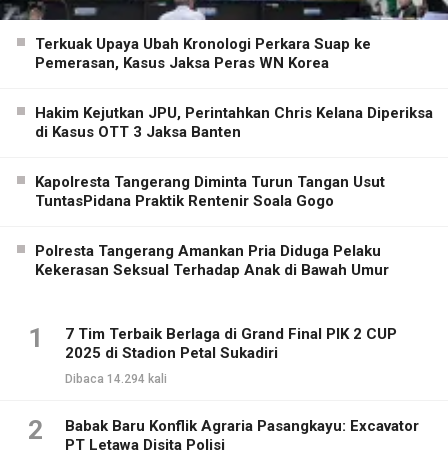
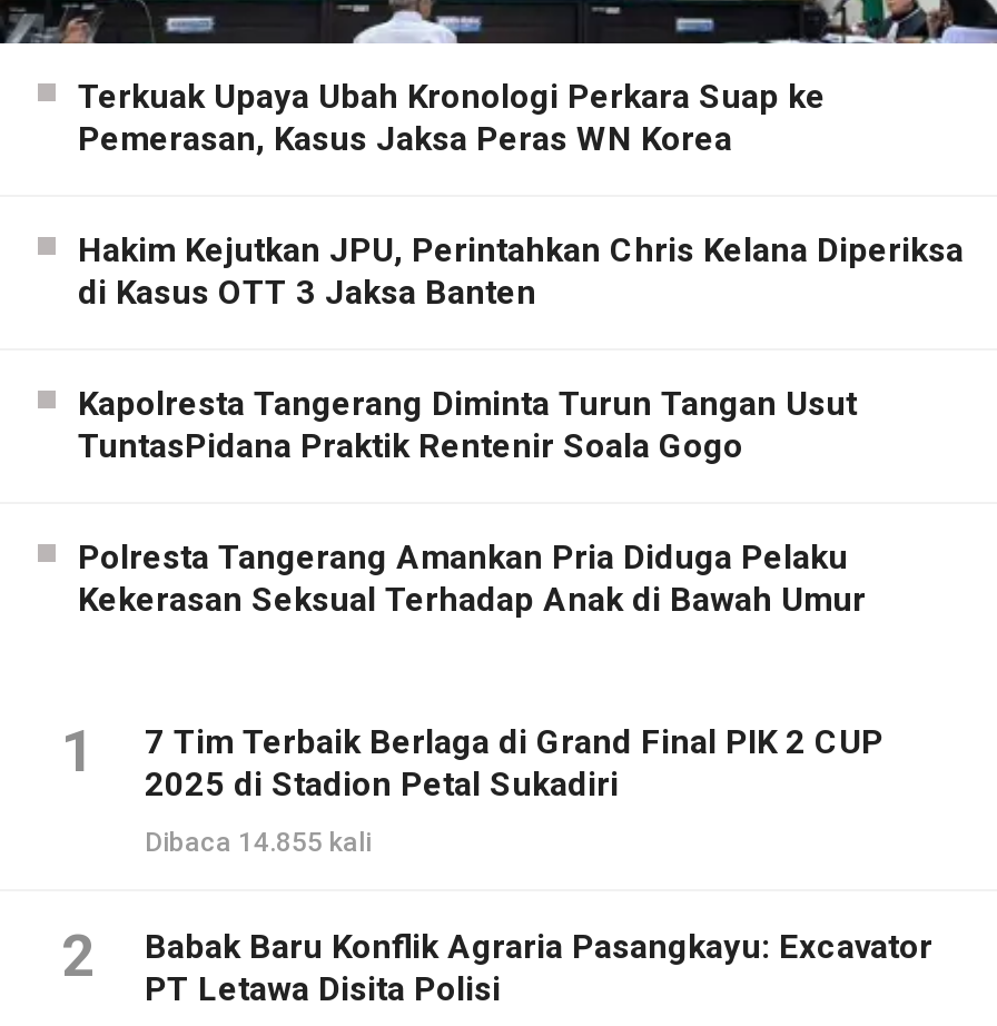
- Dibaca 14.294 kali
+ Dibaca 14.855 kali
